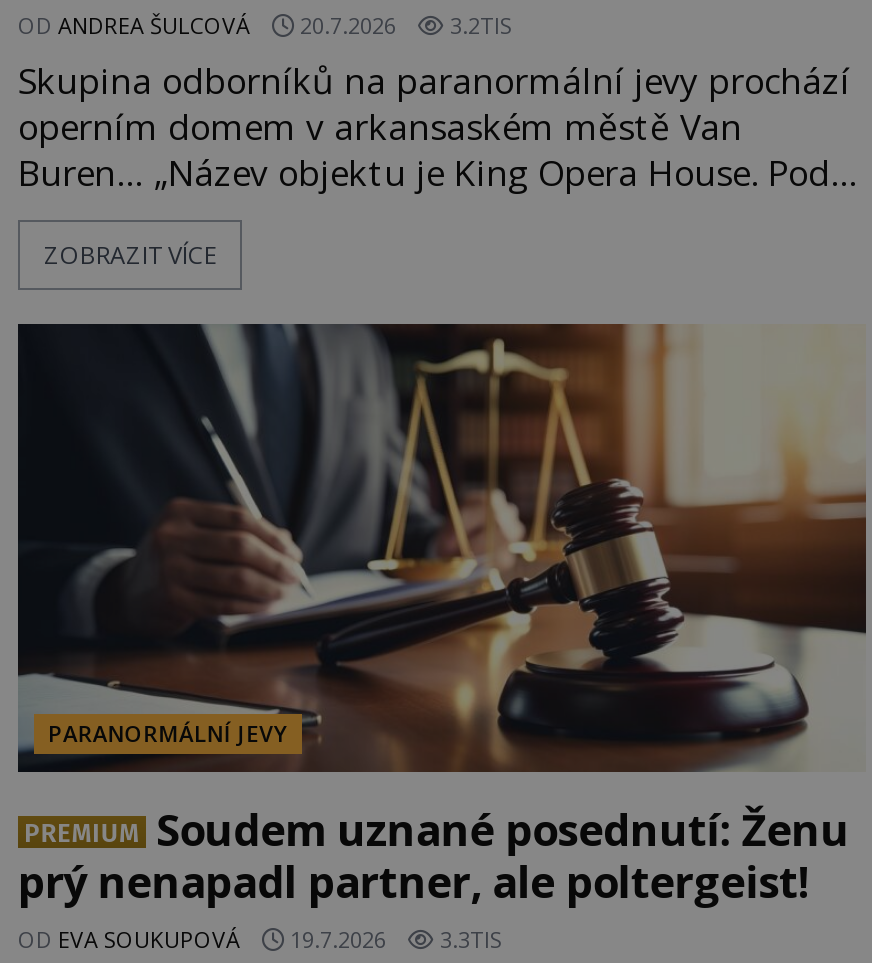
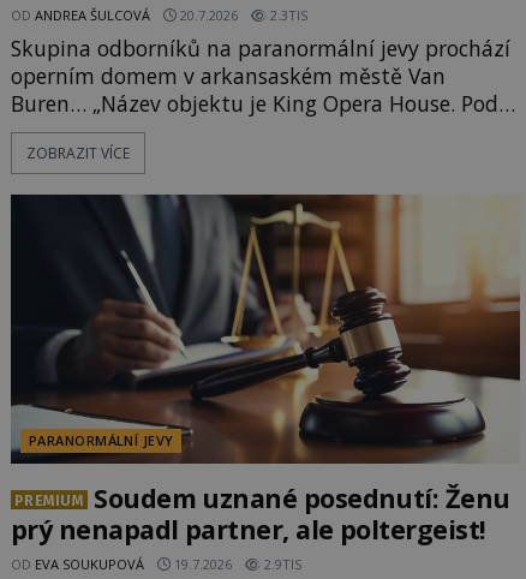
- OD ANDREA ŠULCOVÁ 20.7.2026 3.2TIS
+ OD ANDREA ŠULCOVÁ 20.7.2026 2.3TIS

- OD EVA SOUKUPOVÁ 19.7.2026 3.3TIS
+ OD EVA SOUKUPOVÁ 19.7.2026 2.9TIS
